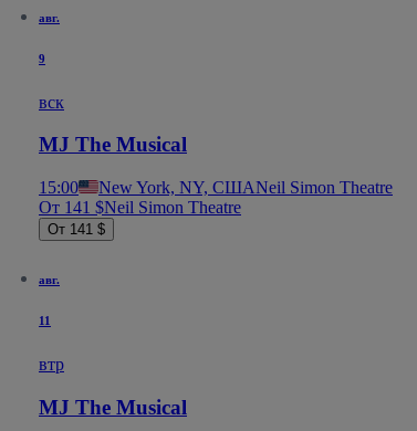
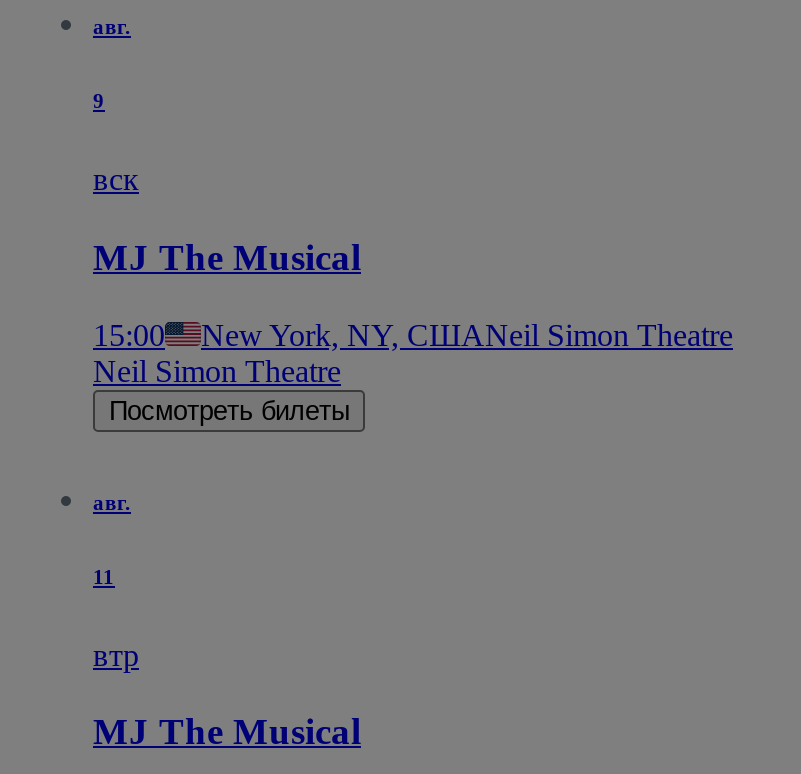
- От 141 $Neil Simon Theatre
- От 141 $
+ Neil Simon Theatre
+ Посмотреть билеты
